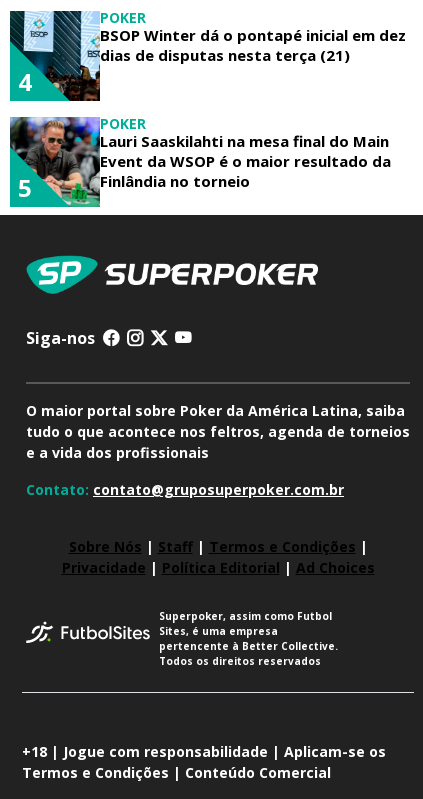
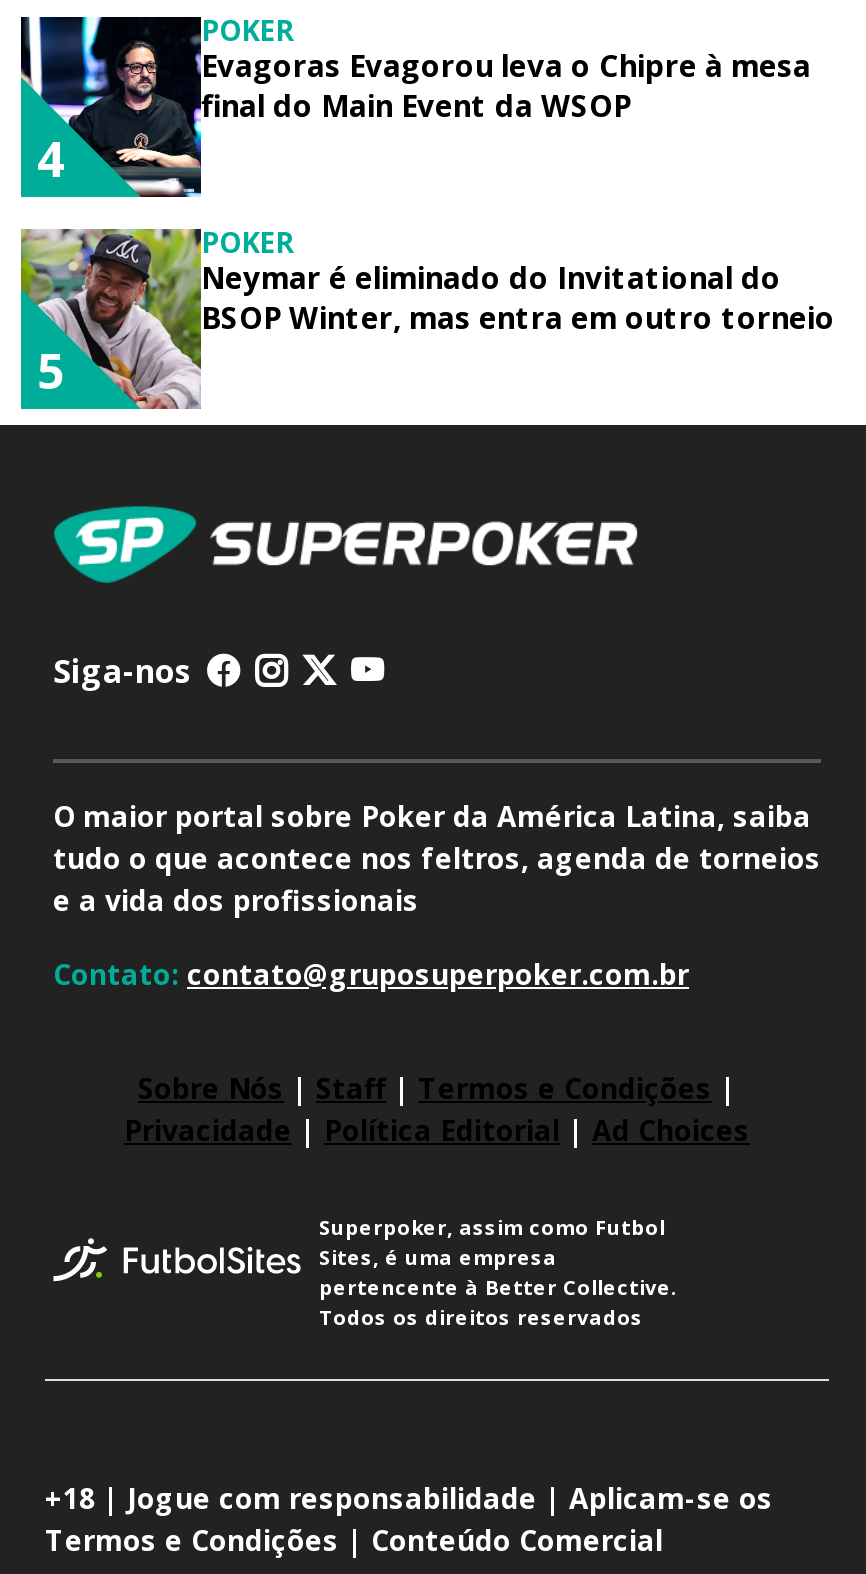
- [image]
- BSOP Winter dá o pontapé inicial em dez
- dias de disputas nesta terça (21)
+ [image]
+ Evagoras Evagorou leva o Chipre à mesa
+ final do Main Event da WSOP

- [image]
- Lauri Saaskilahti na mesa final do Main
- Event da WSOP é o maior resultado da
- Finlândia no torneio
+ [image]
+ Neymar é eliminado do Invitational do
+ BSOP Winter, mas entra em outro torneio
